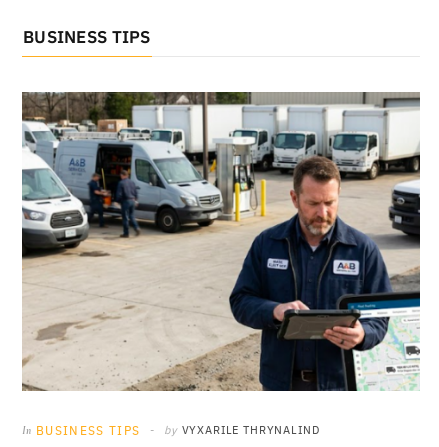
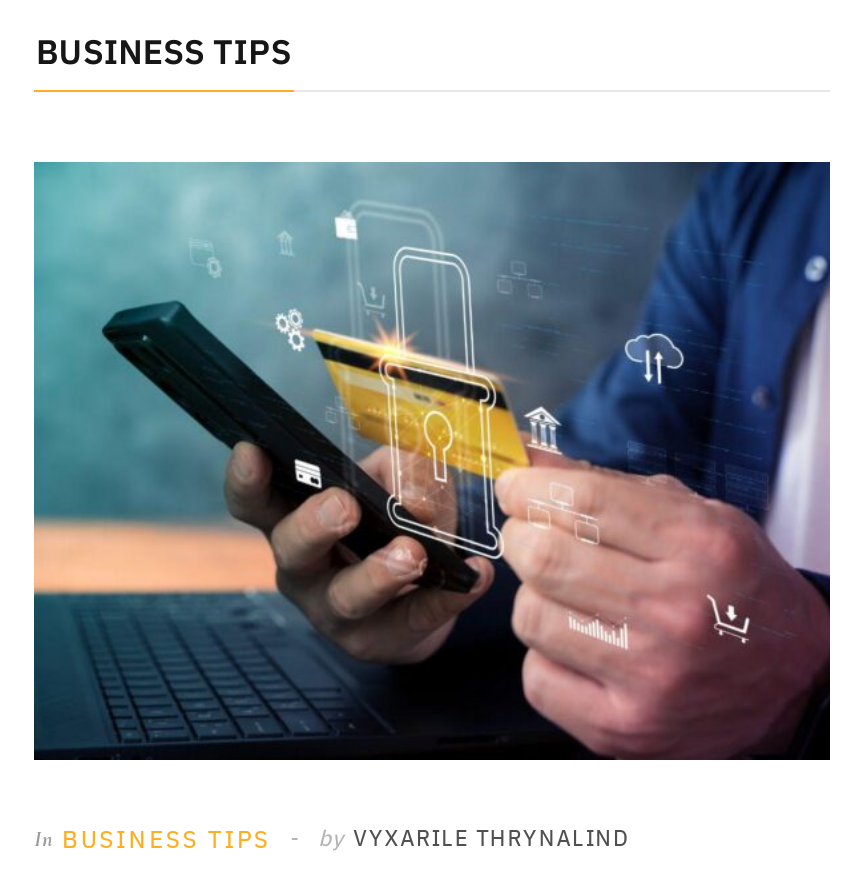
- [image]
+ [image]
